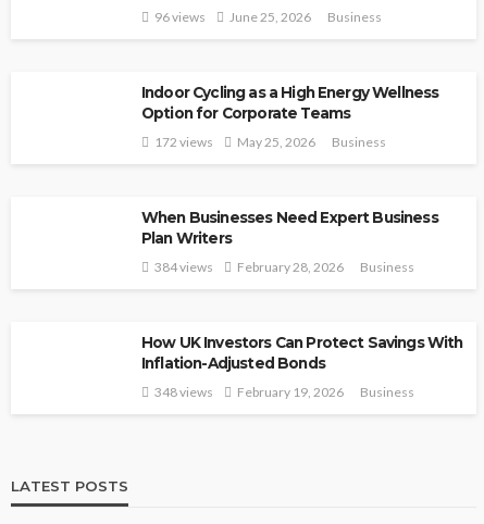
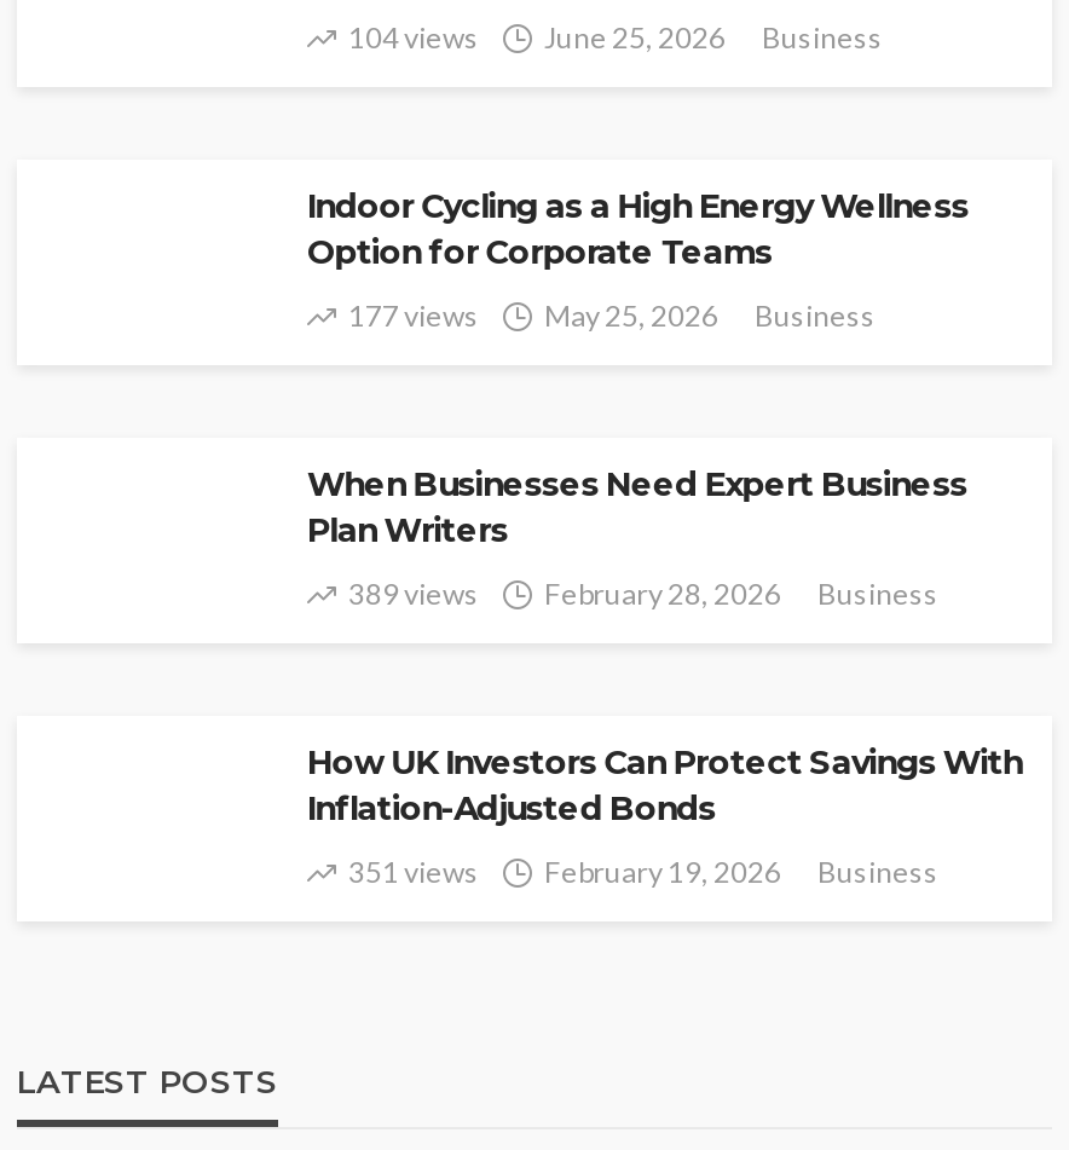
- 96 views June 25, 2026 Business
+ 104 views June 25, 2026 Business

- 172 views May 25, 2026 Business
+ 177 views May 25, 2026 Business

- 384 views February 28, 2026 Business
+ 389 views February 28, 2026 Business

- 348 views February 19, 2026 Business
+ 351 views February 19, 2026 Business
